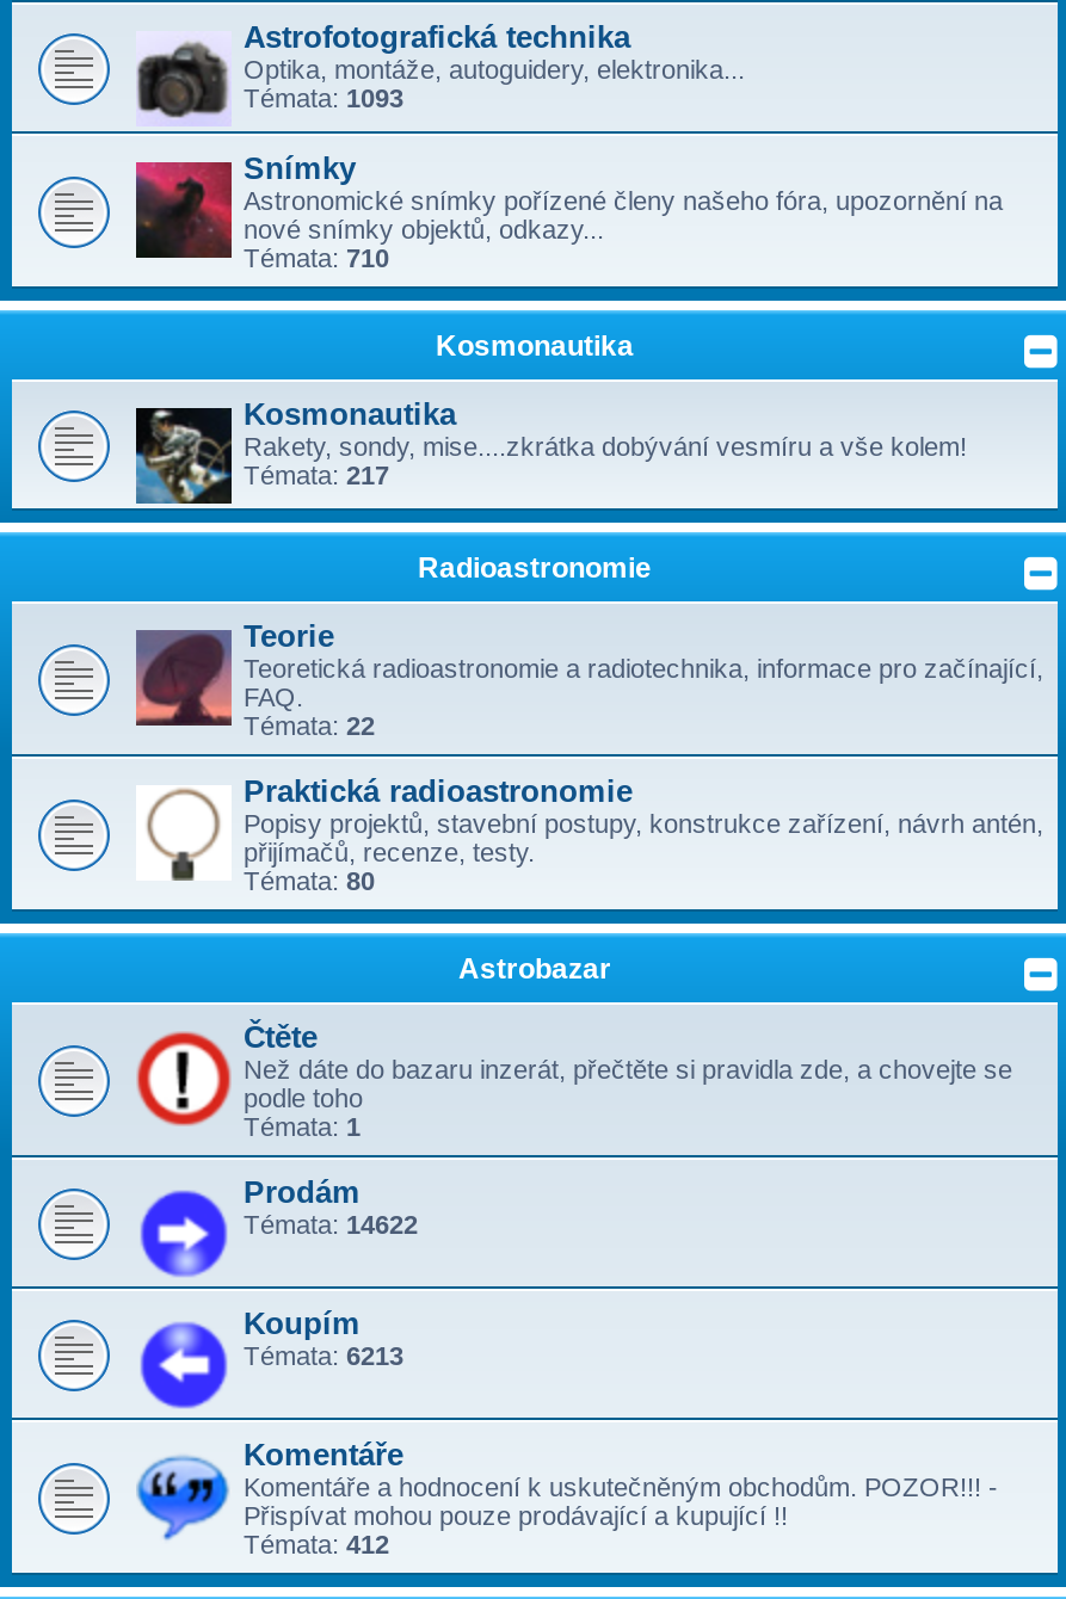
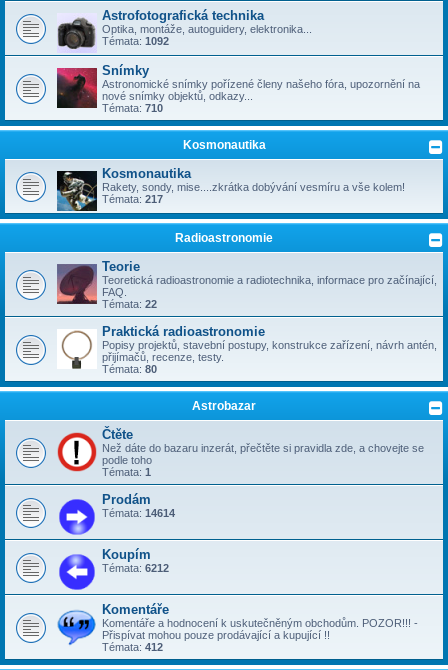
- Témata: 1093
+ Témata: 1092

- Témata: 14622
+ Témata: 14614

- Témata: 6213
+ Témata: 6212
